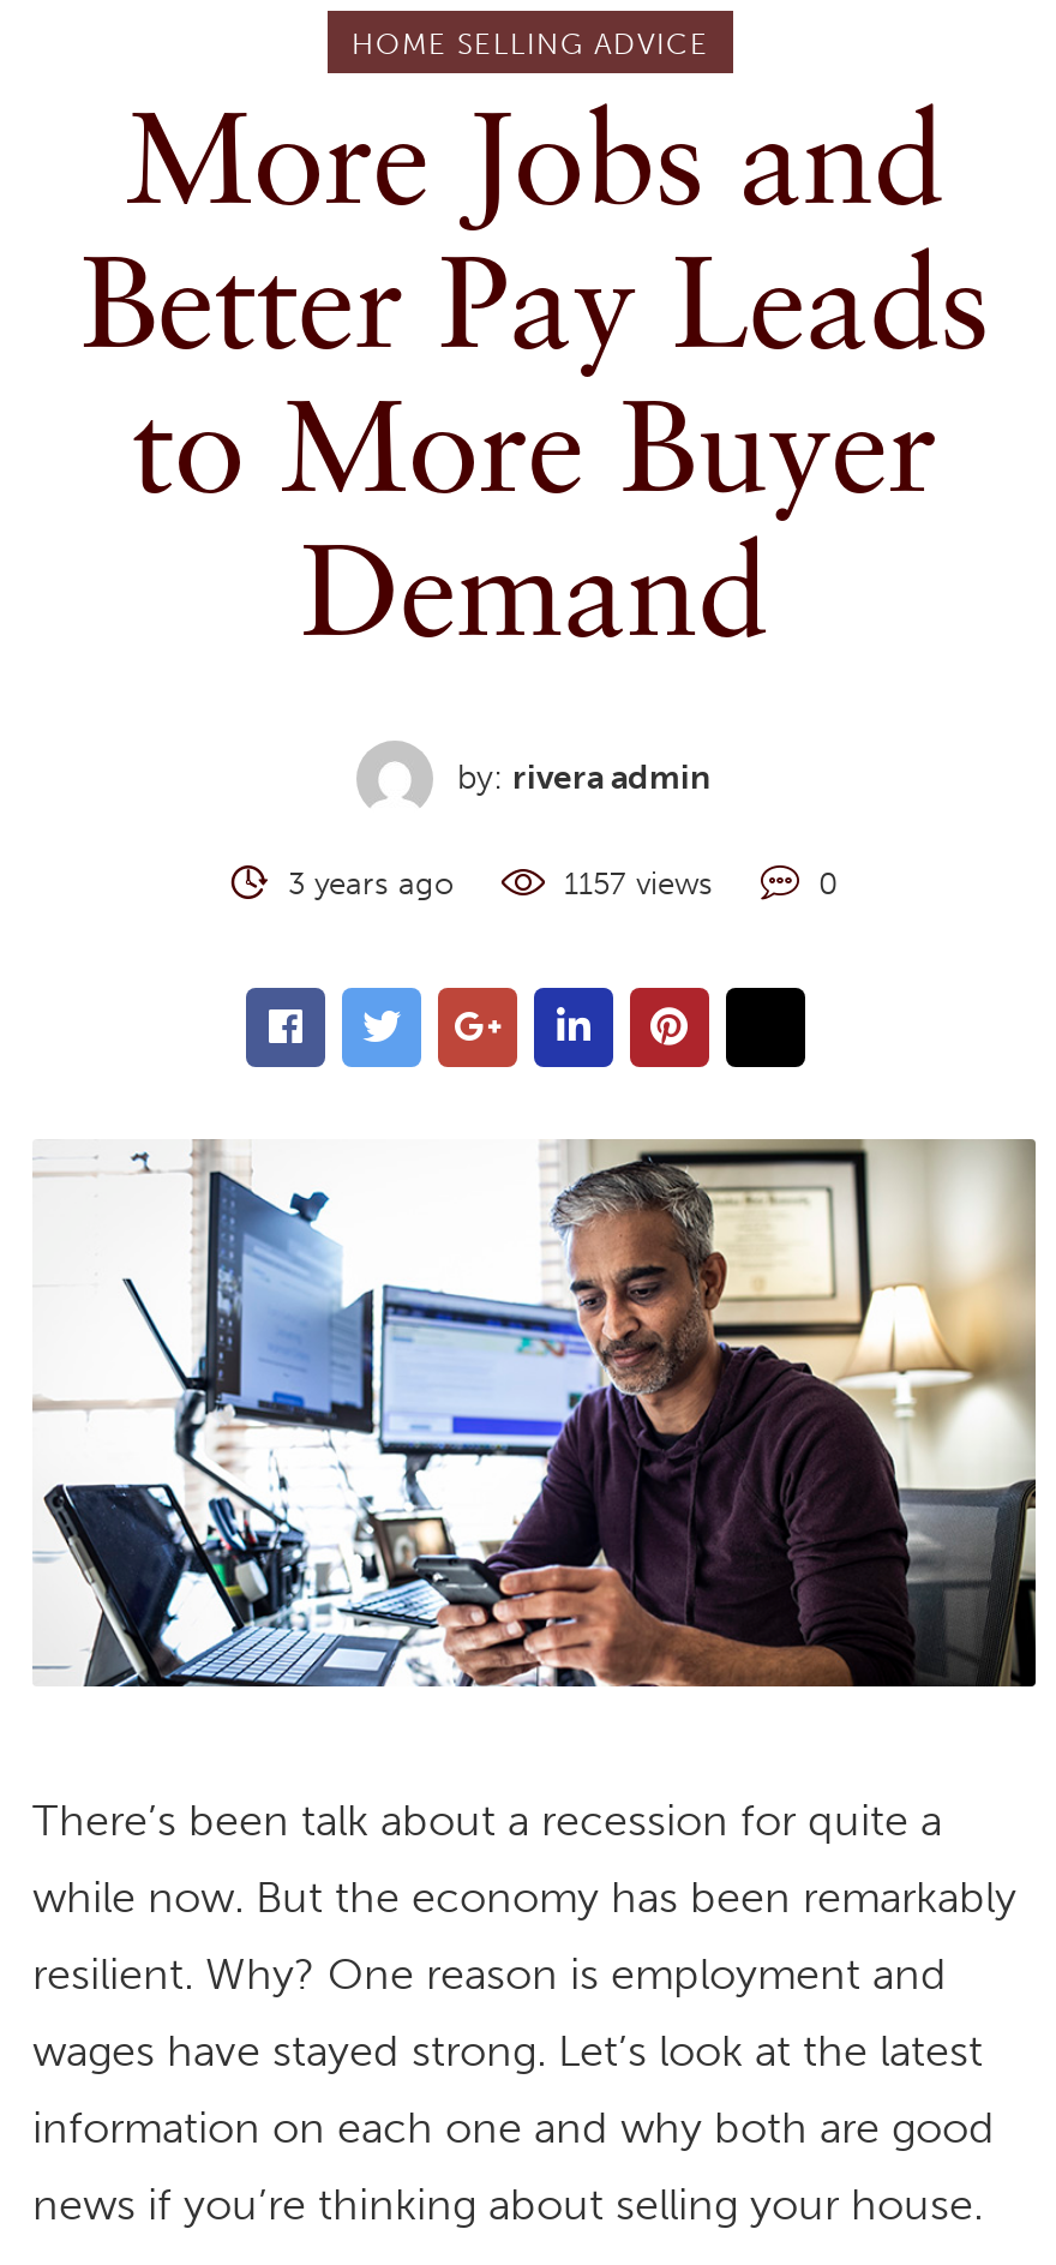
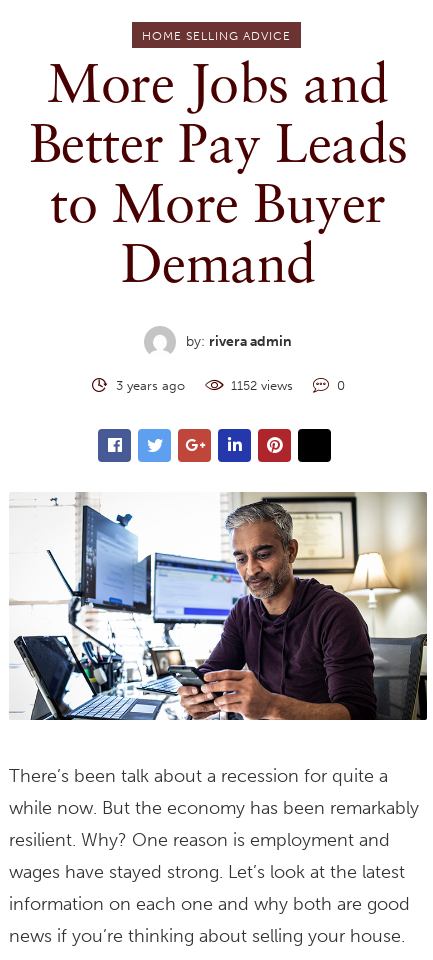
- 1157 views
+ 1152 views
